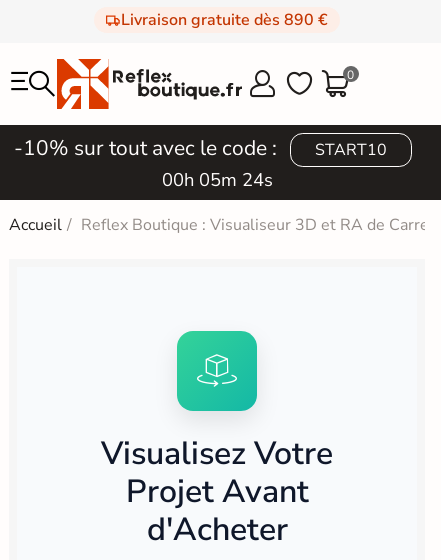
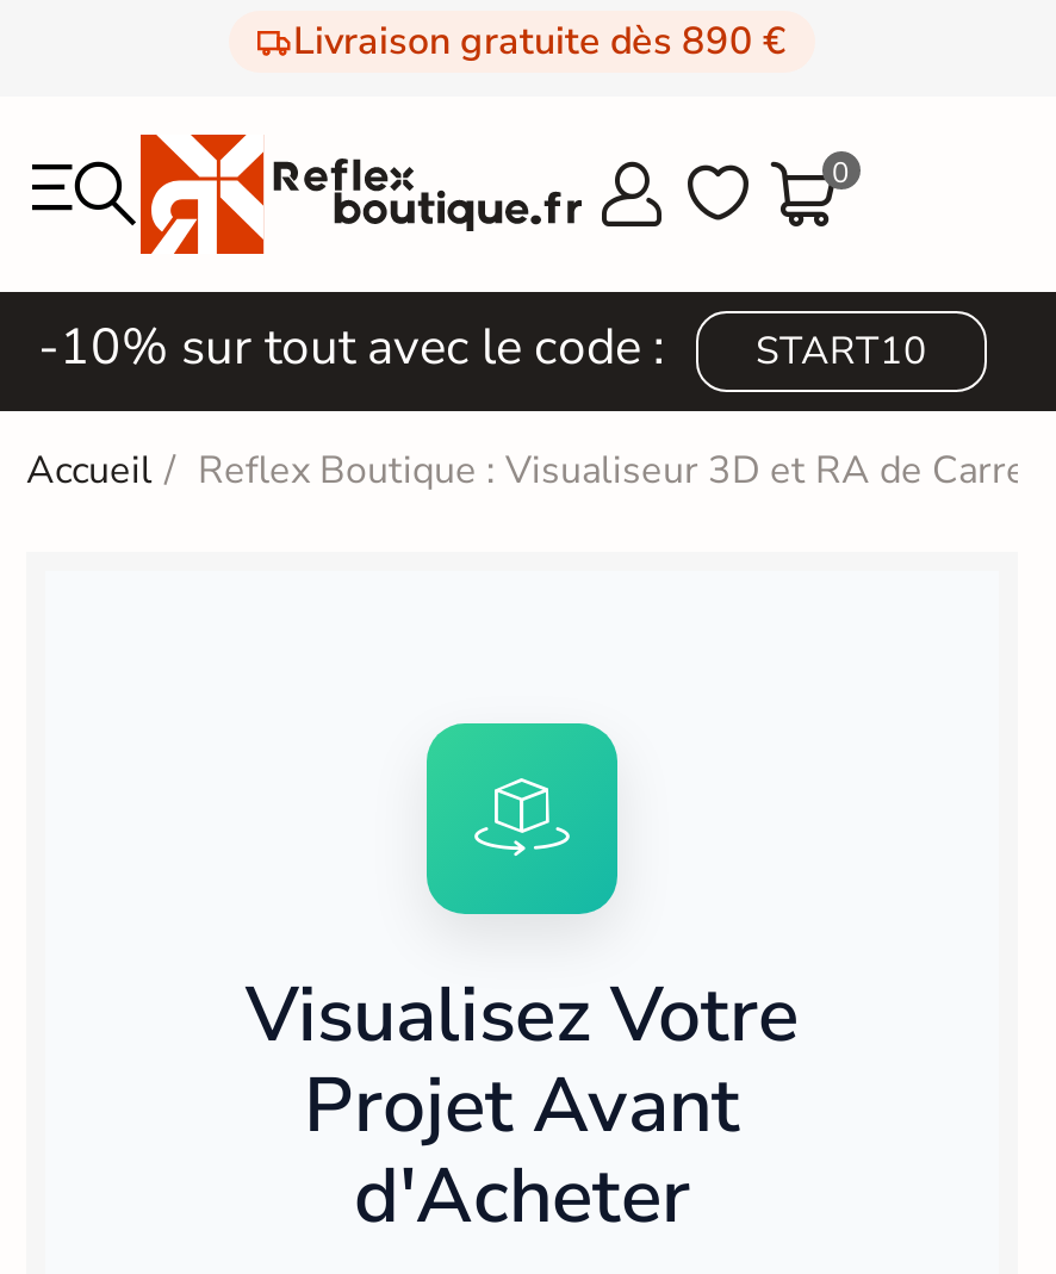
- 00h 05m 24s
